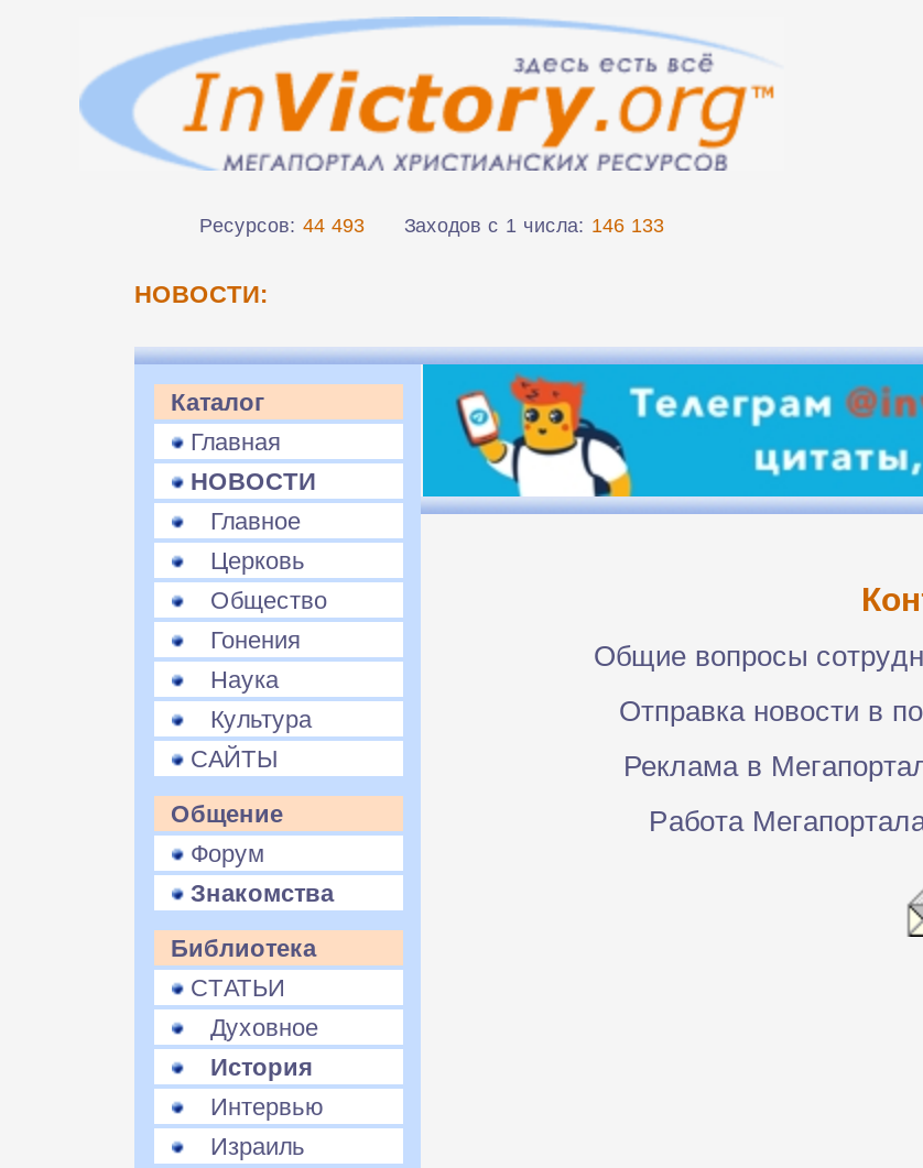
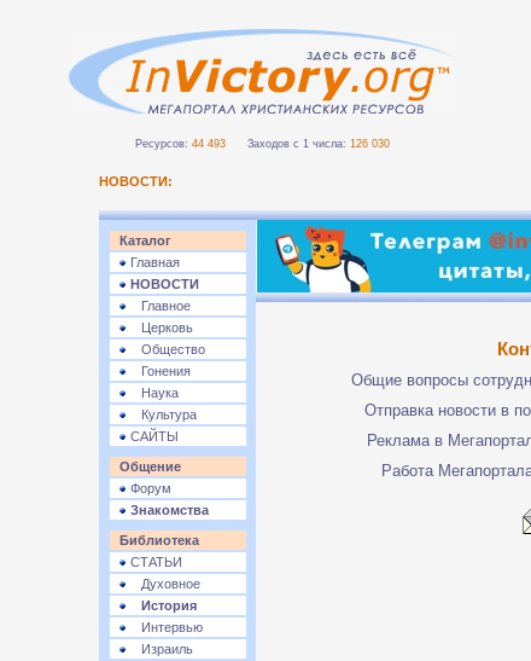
- Ресурсов: 44 493 Заходов с 1 числа: 146 133
+ Ресурсов: 44 493 Заходов с 1 числа: 126 030
